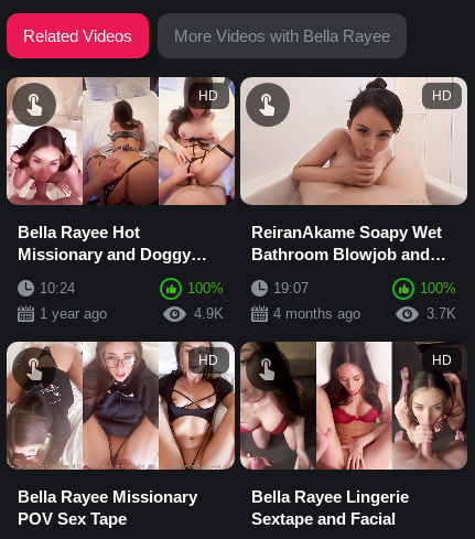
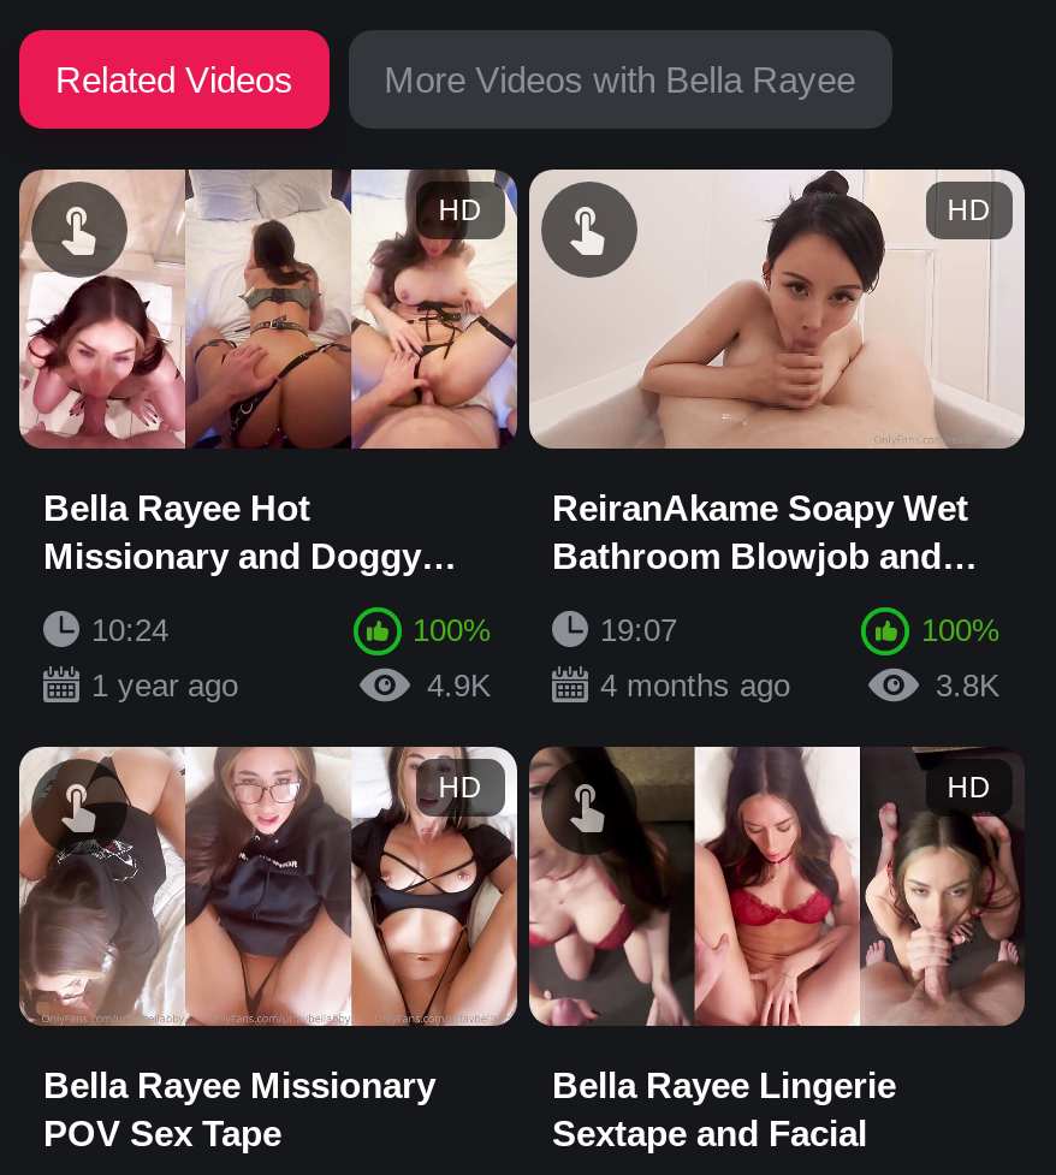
- 3.7K
+ 3.8K
